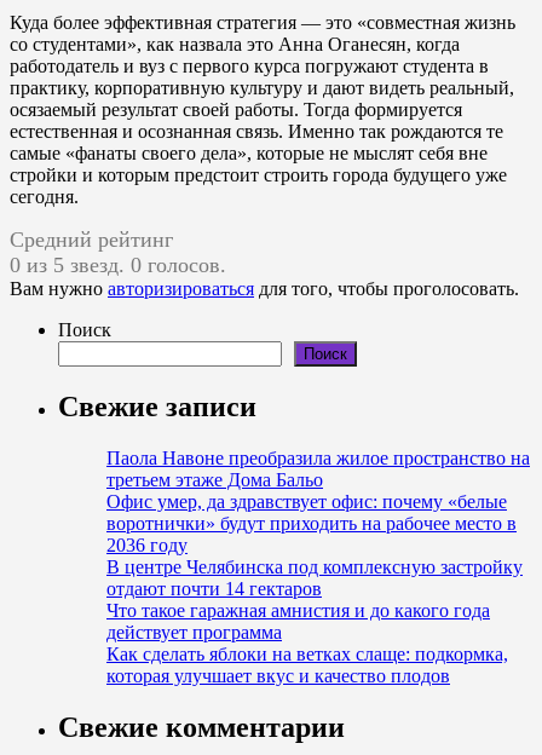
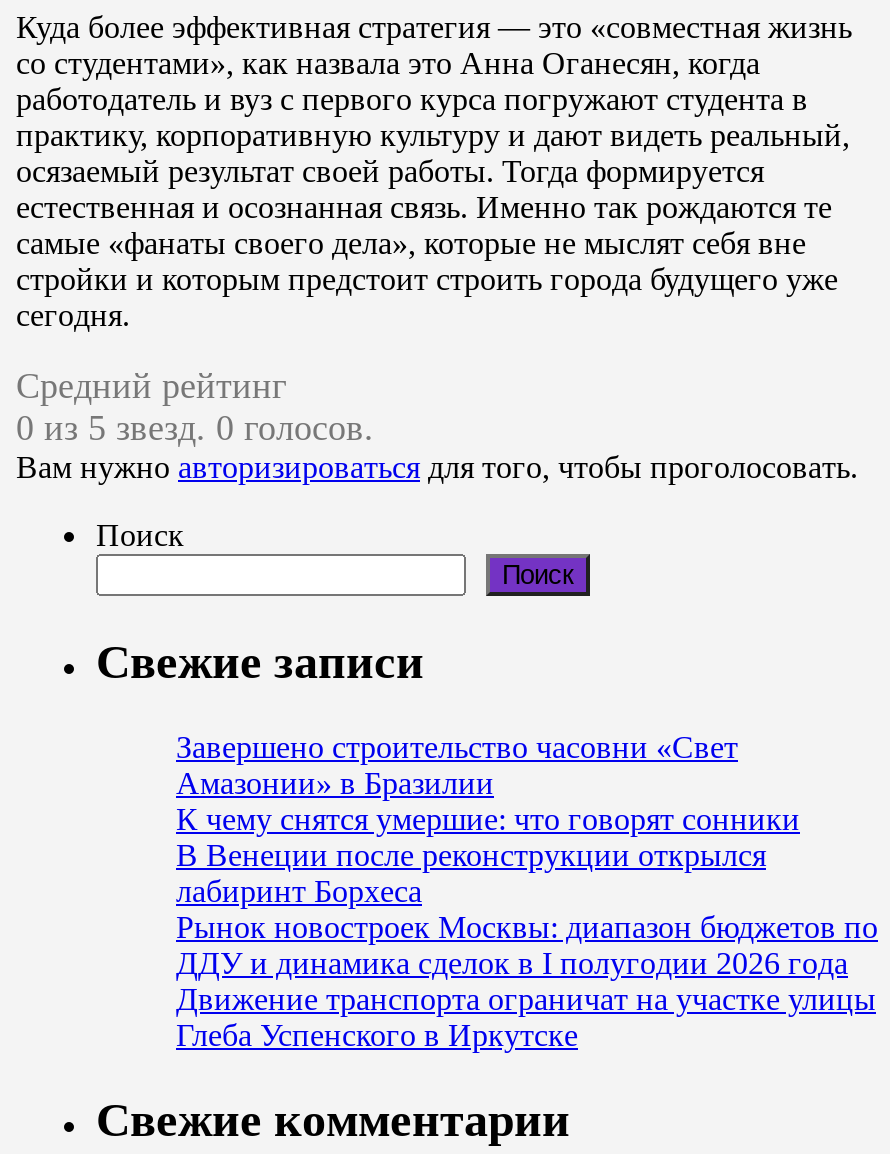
- Паола Навоне преобразила жилое пространство на
- третьем этаже Дома Бальо
- Офис умер, да здравствует офис: почему «белые
- воротнички» будут приходить на рабочее место в
- 2036 году
- В центре Челябинска под комплексную застройку
- отдают почти 14 гектаров
- Что такое гаражная амнистия и до какого года
- действует программа
- Как сделать яблоки на ветках слаще: подкормка,
- которая улучшает вкус и качество плодов
+ Завершено строительство часовни «Свет
+ Амазонии» в Бразилии
+ К чему снятся умершие: что говорят сонники
+ В Венеции после реконструкции открылся
+ лабиринт Борхеса
+ Рынок новостроек Москвы: диапазон бюджетов по
+ ДДУ и динамика сделок в I полугодии 2026 года
+ Движение транспорта ограничат на участке улицы
+ Глеба Успенского в Иркутске
